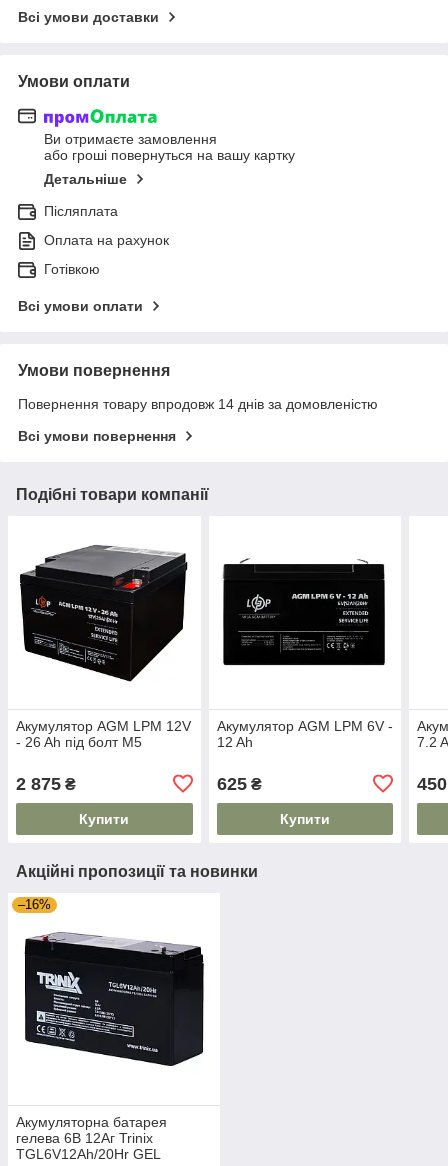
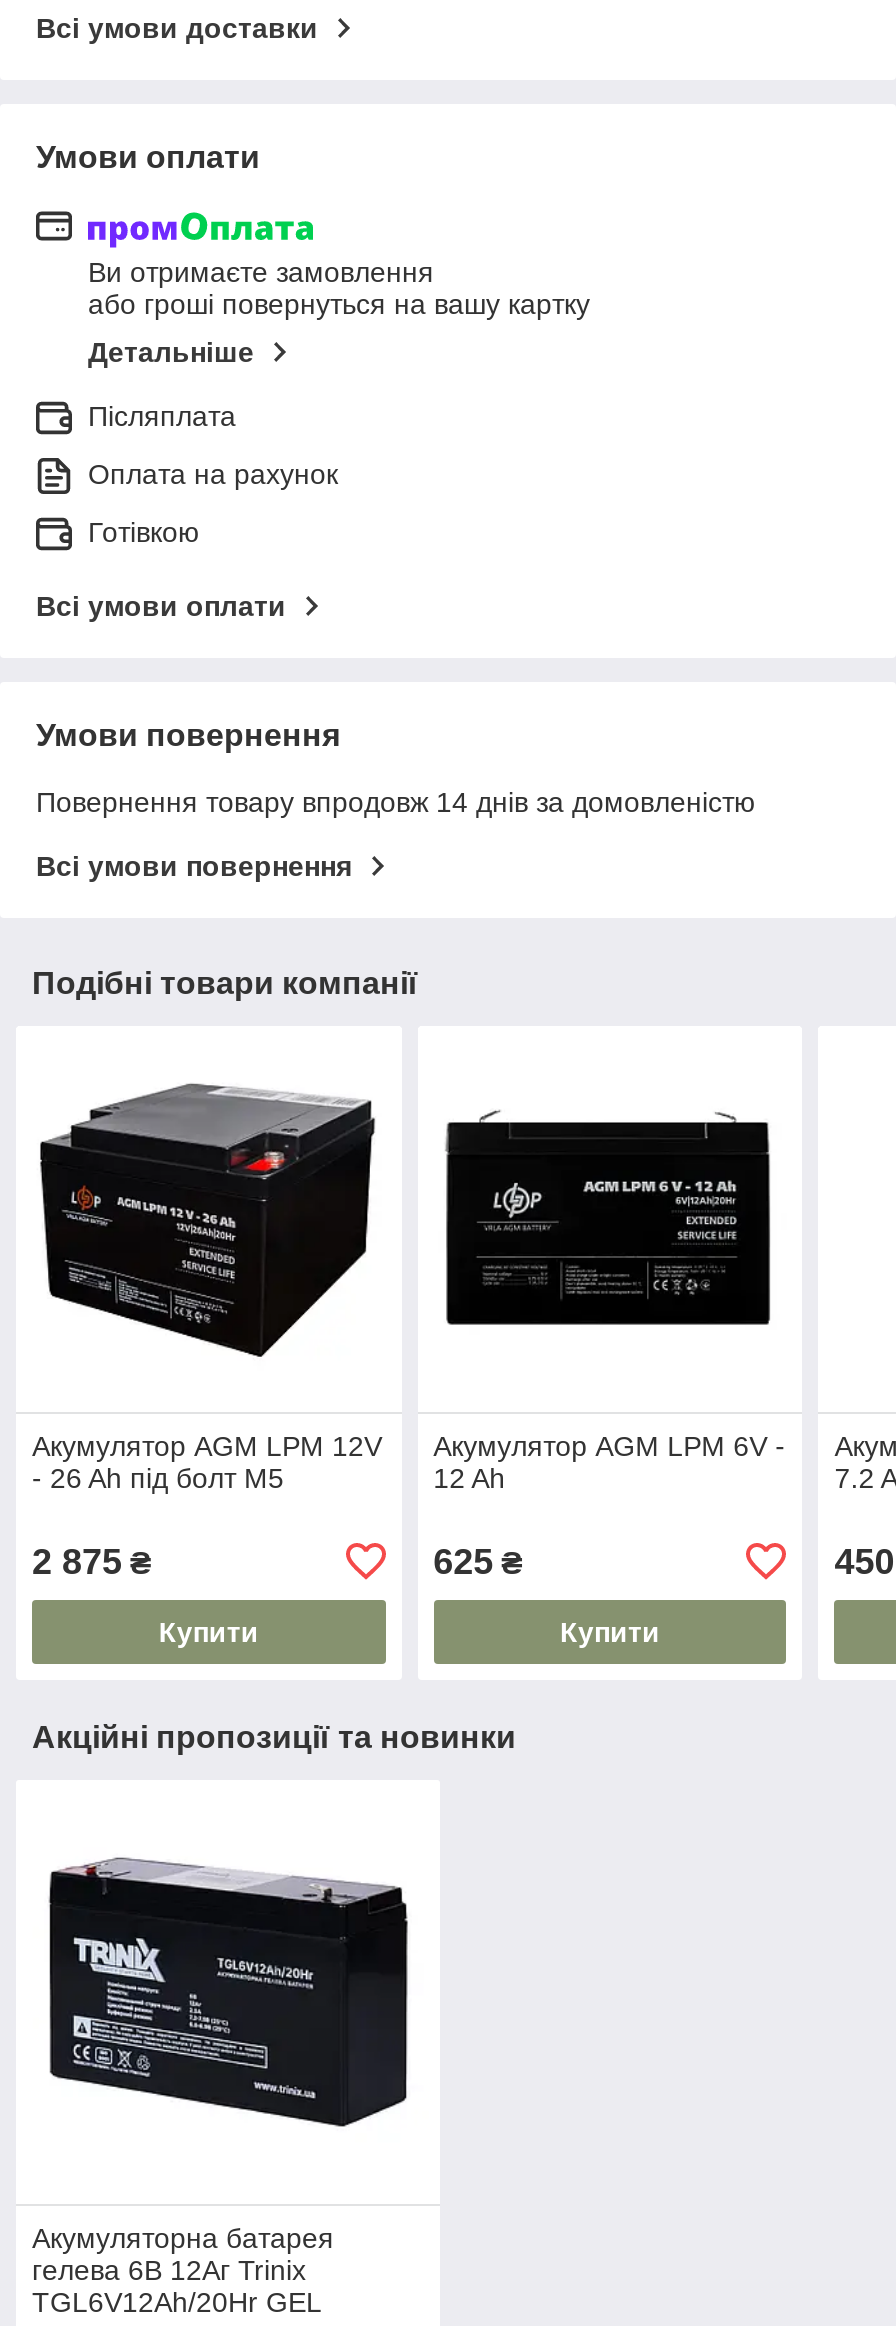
- –16%
